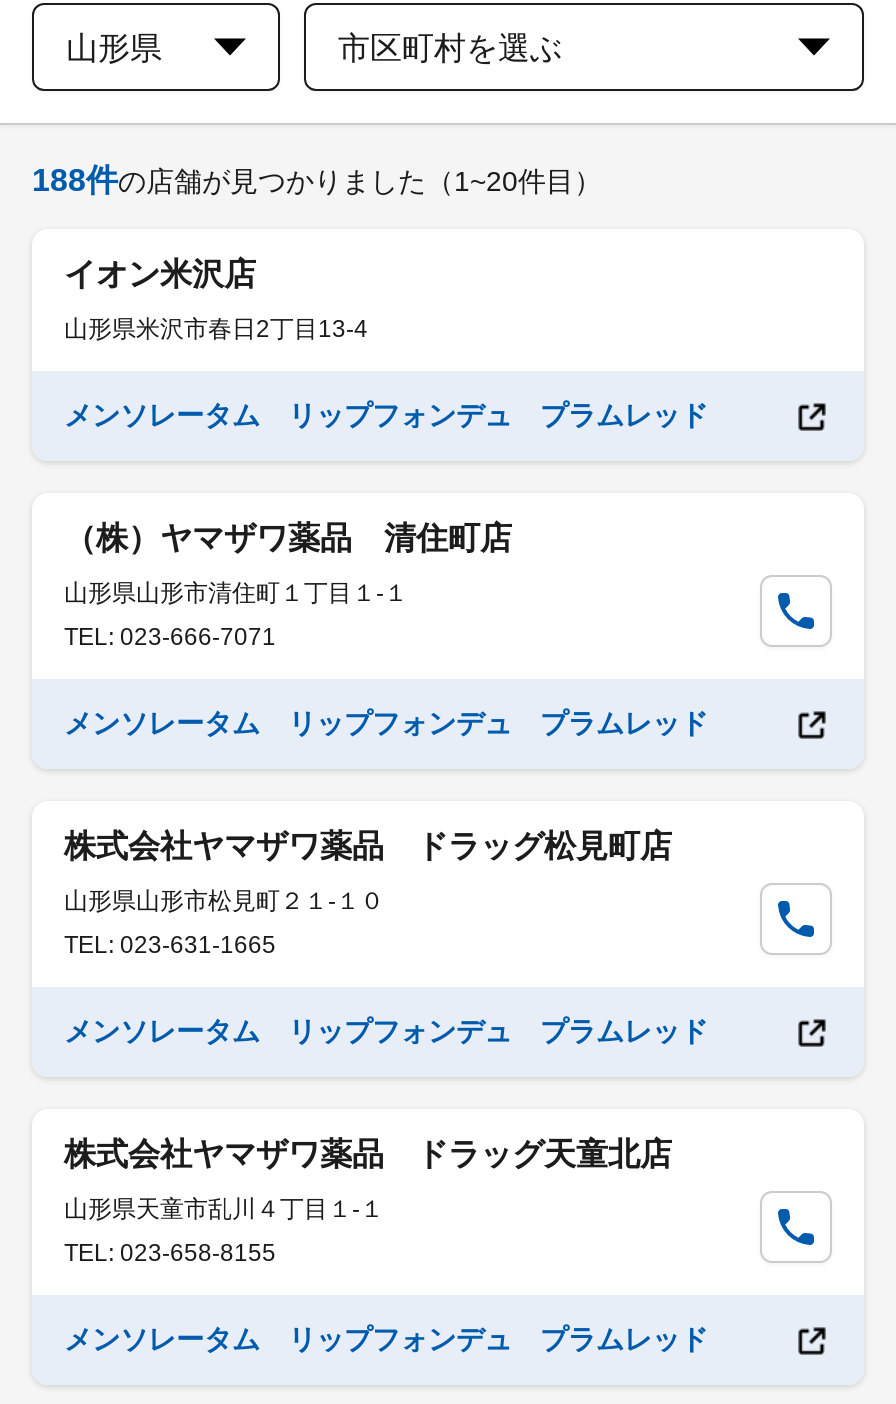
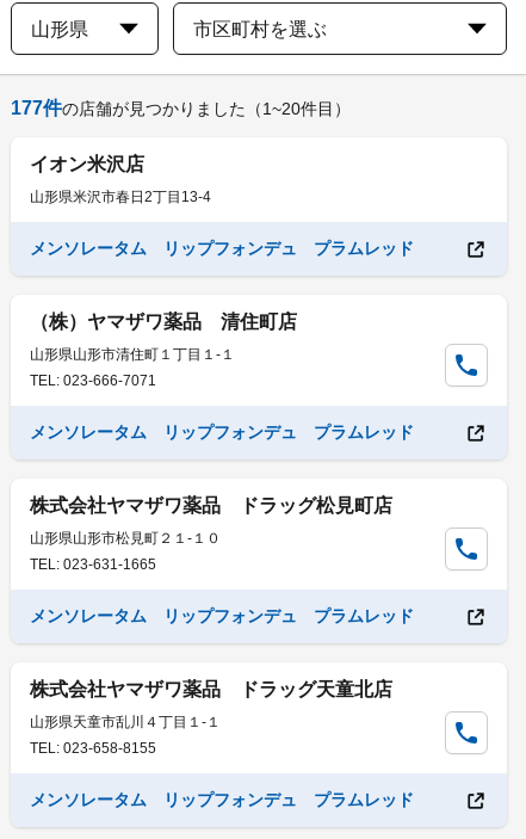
- 188件の店舗が見つかりました（1~20件目）
+ 177件の店舗が見つかりました（1~20件目）
